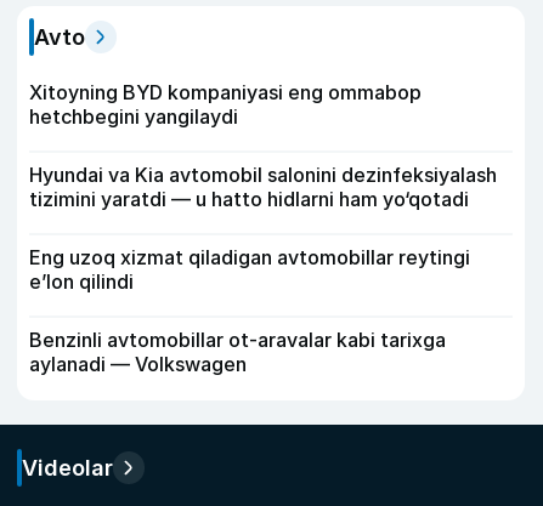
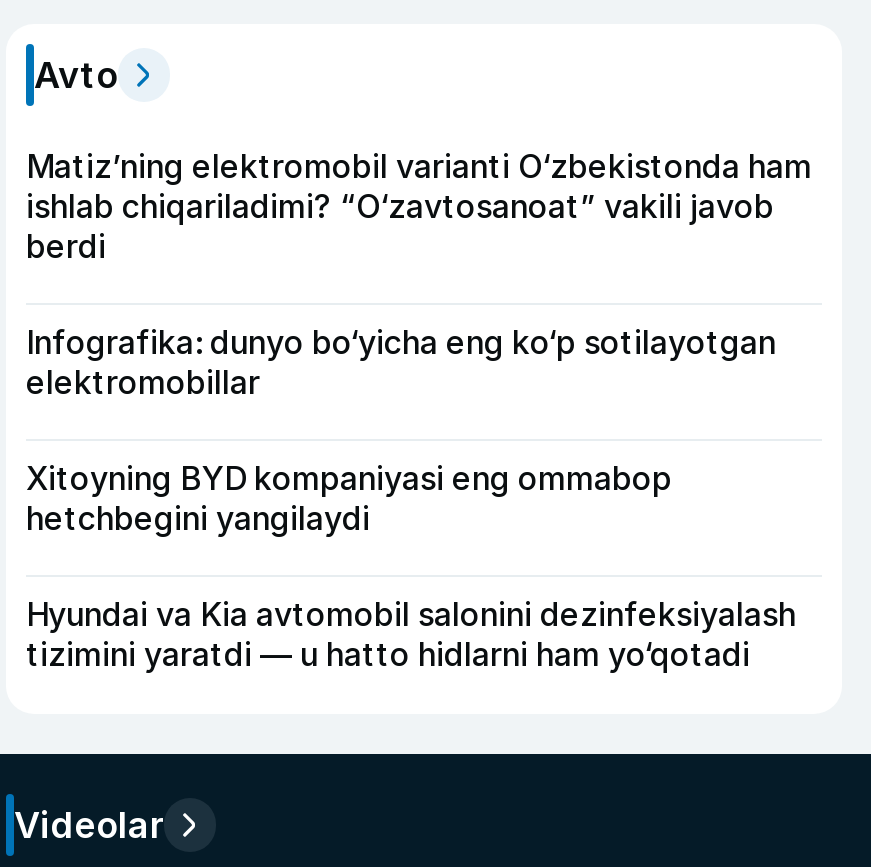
+ Matiz’ning elektromobil varianti O‘zbekistonda ham
+ ishlab chiqariladimi? “O‘zavtosanoat” vakili javob
+ berdi
+ Infografika: dunyo bo‘yicha eng ko‘p sotilayotgan
+ elektromobillar

moved down: Xitoyning BYD kompaniyasi eng ommabop | hetchbegini yangilaydi | Hyundai va Kia avtomobil salonini dezinfeksiyalash | tizimini yaratdi — u hatto hidlarni ham yo‘qotadi

- Eng uzoq xizmat qiladigan avtomobillar reytingi
- e’lon qilindi
- Benzinli avtomobillar ot-aravalar kabi tarixga
- aylanadi — Volkswagen
